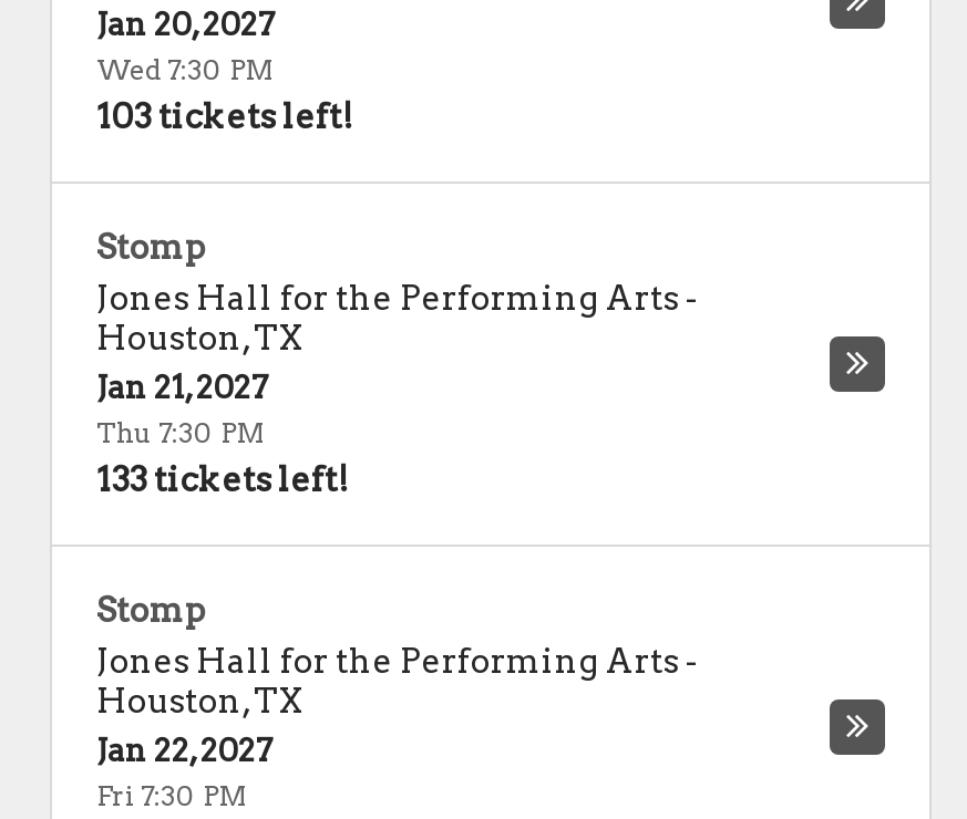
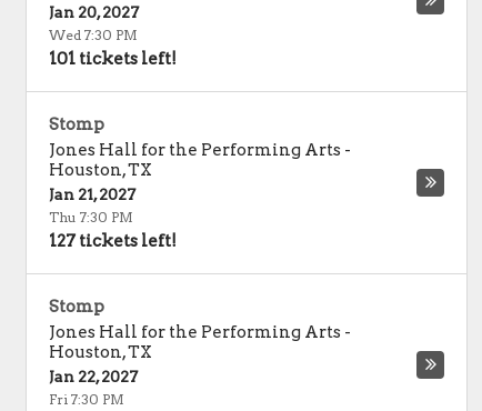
- 103 tickets left!
+ 101 tickets left!

- 133 tickets left!
+ 127 tickets left!
